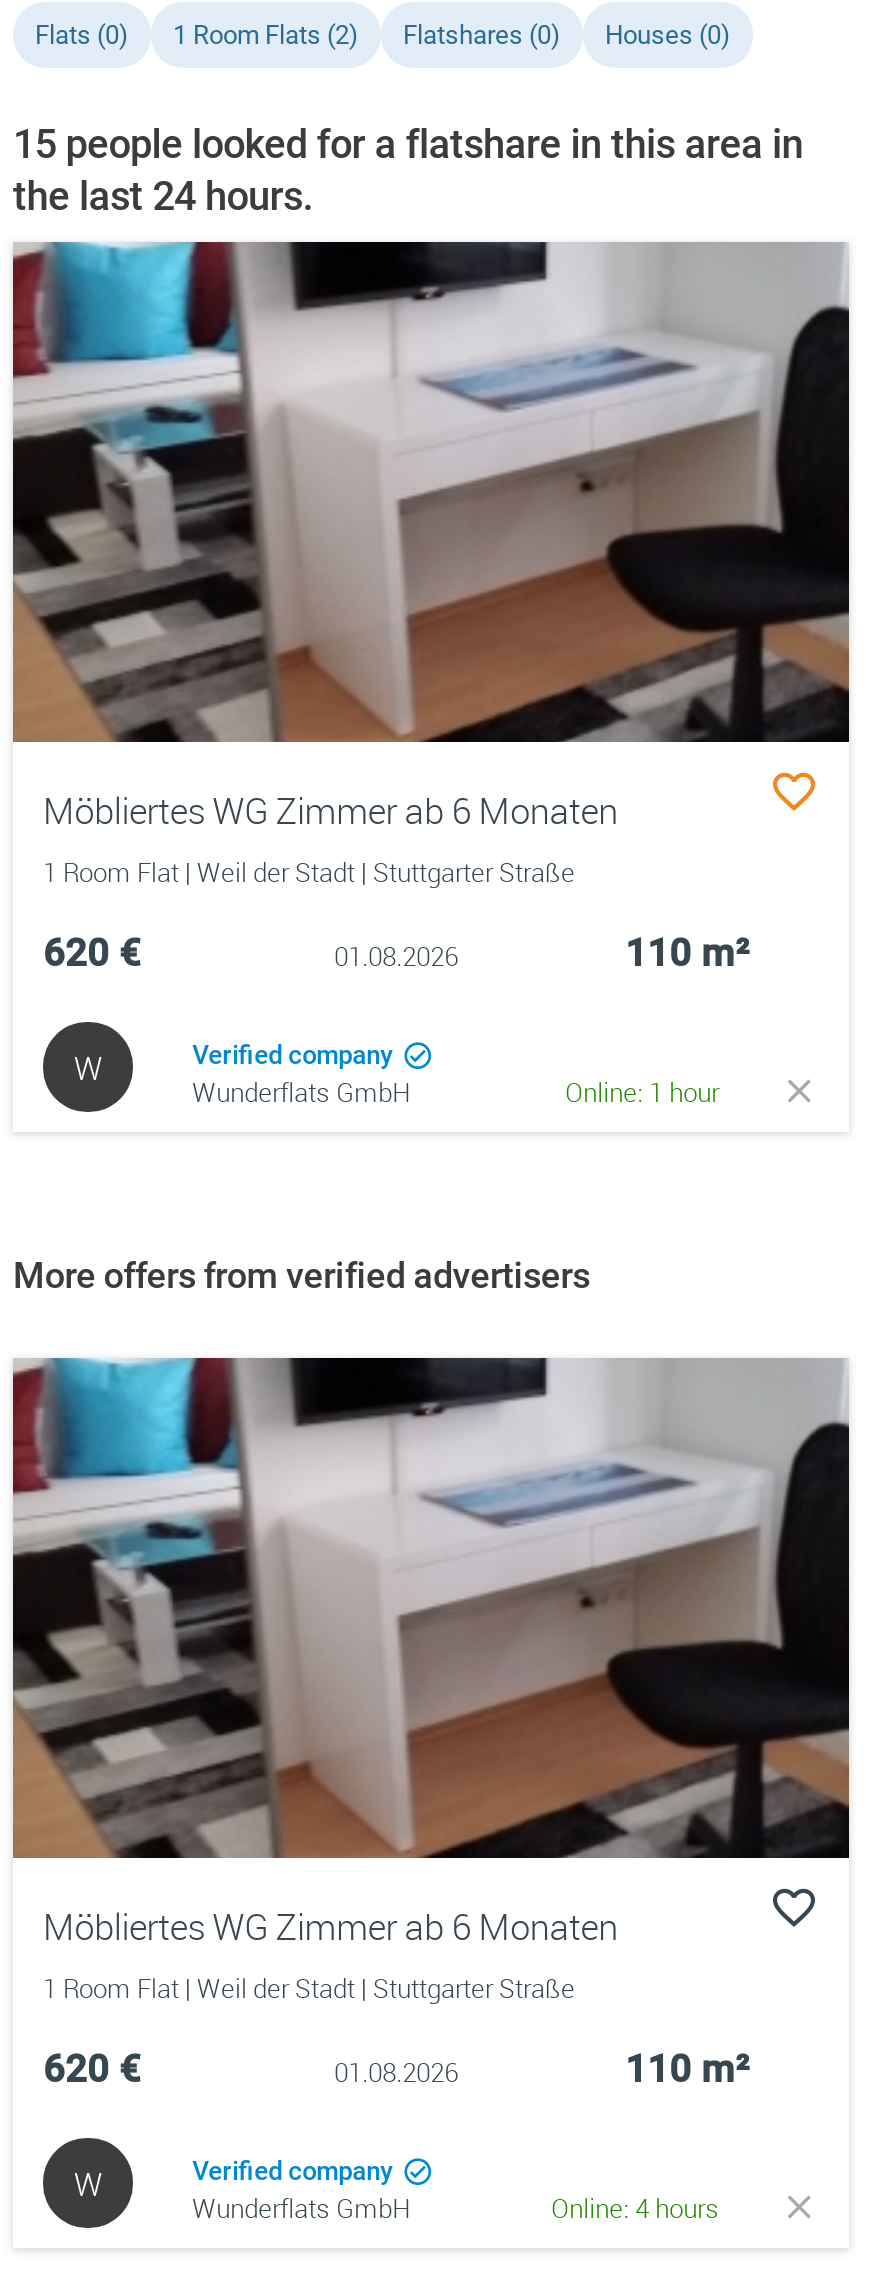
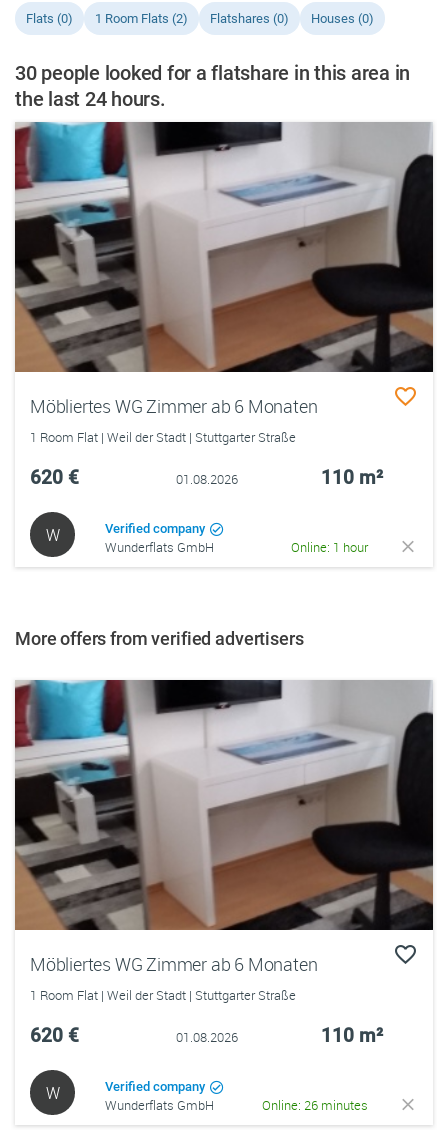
- 15 people looked for a flatshare in this area in
+ 30 people looked for a flatshare in this area in

- Online: 4 hours
+ Online: 26 minutes
